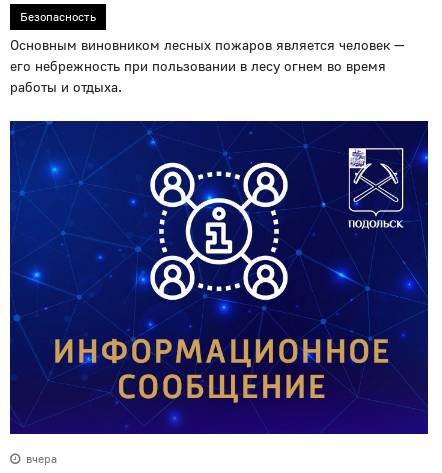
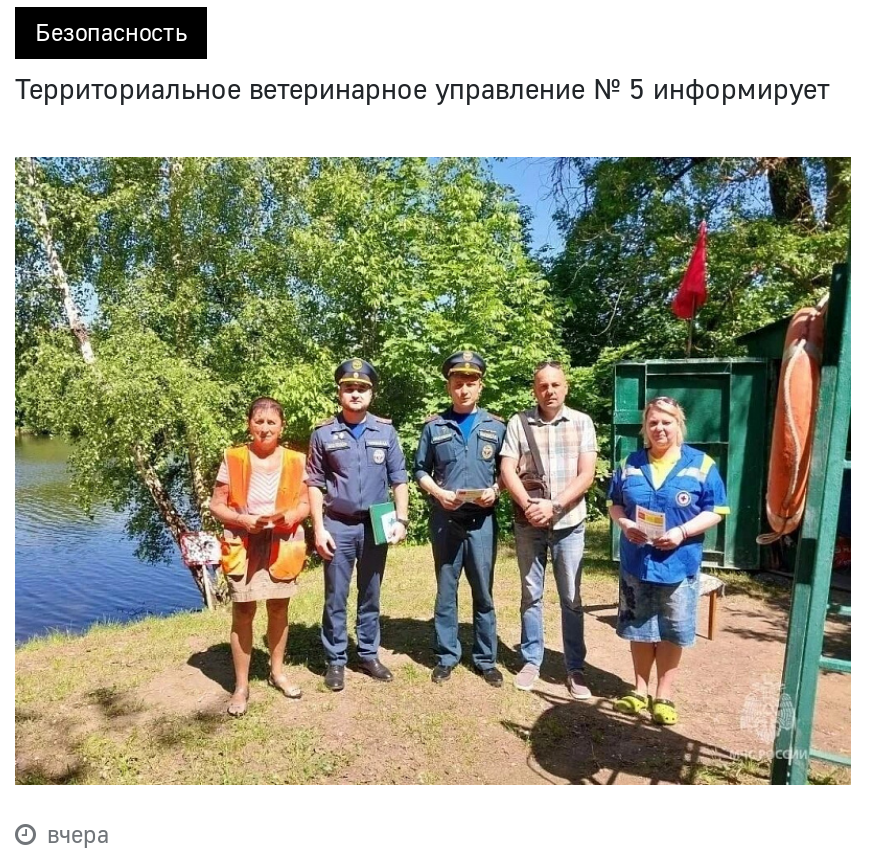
- Основным виновником лесных пожаров является человек —
- его небрежность при пользовании в лесу огнем во время
- работы и отдыха.
+ Территориальное ветеринарное управление № 5 информирует

- [image]
+ [image]
